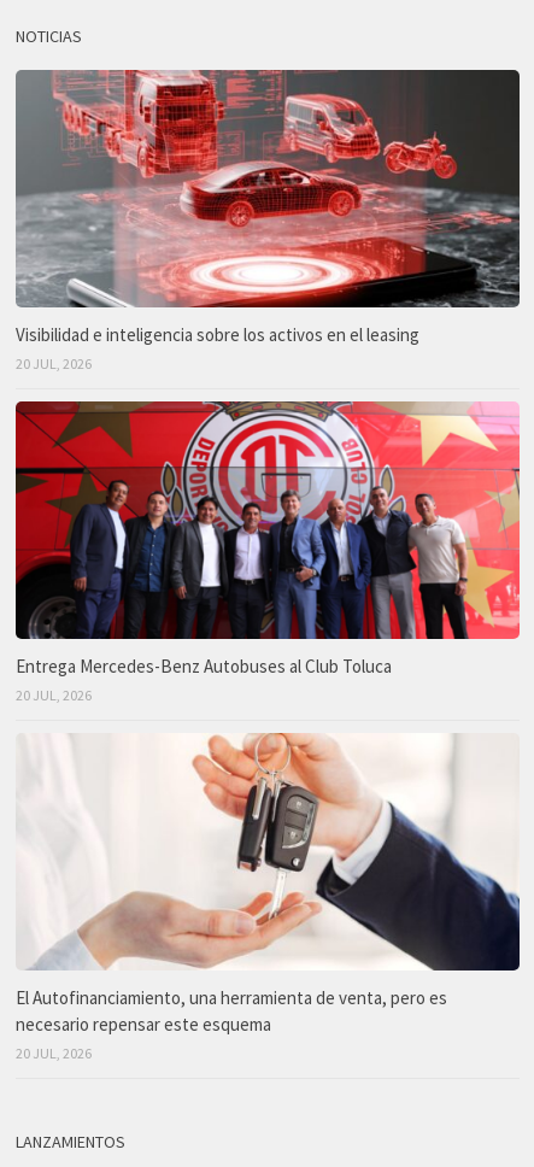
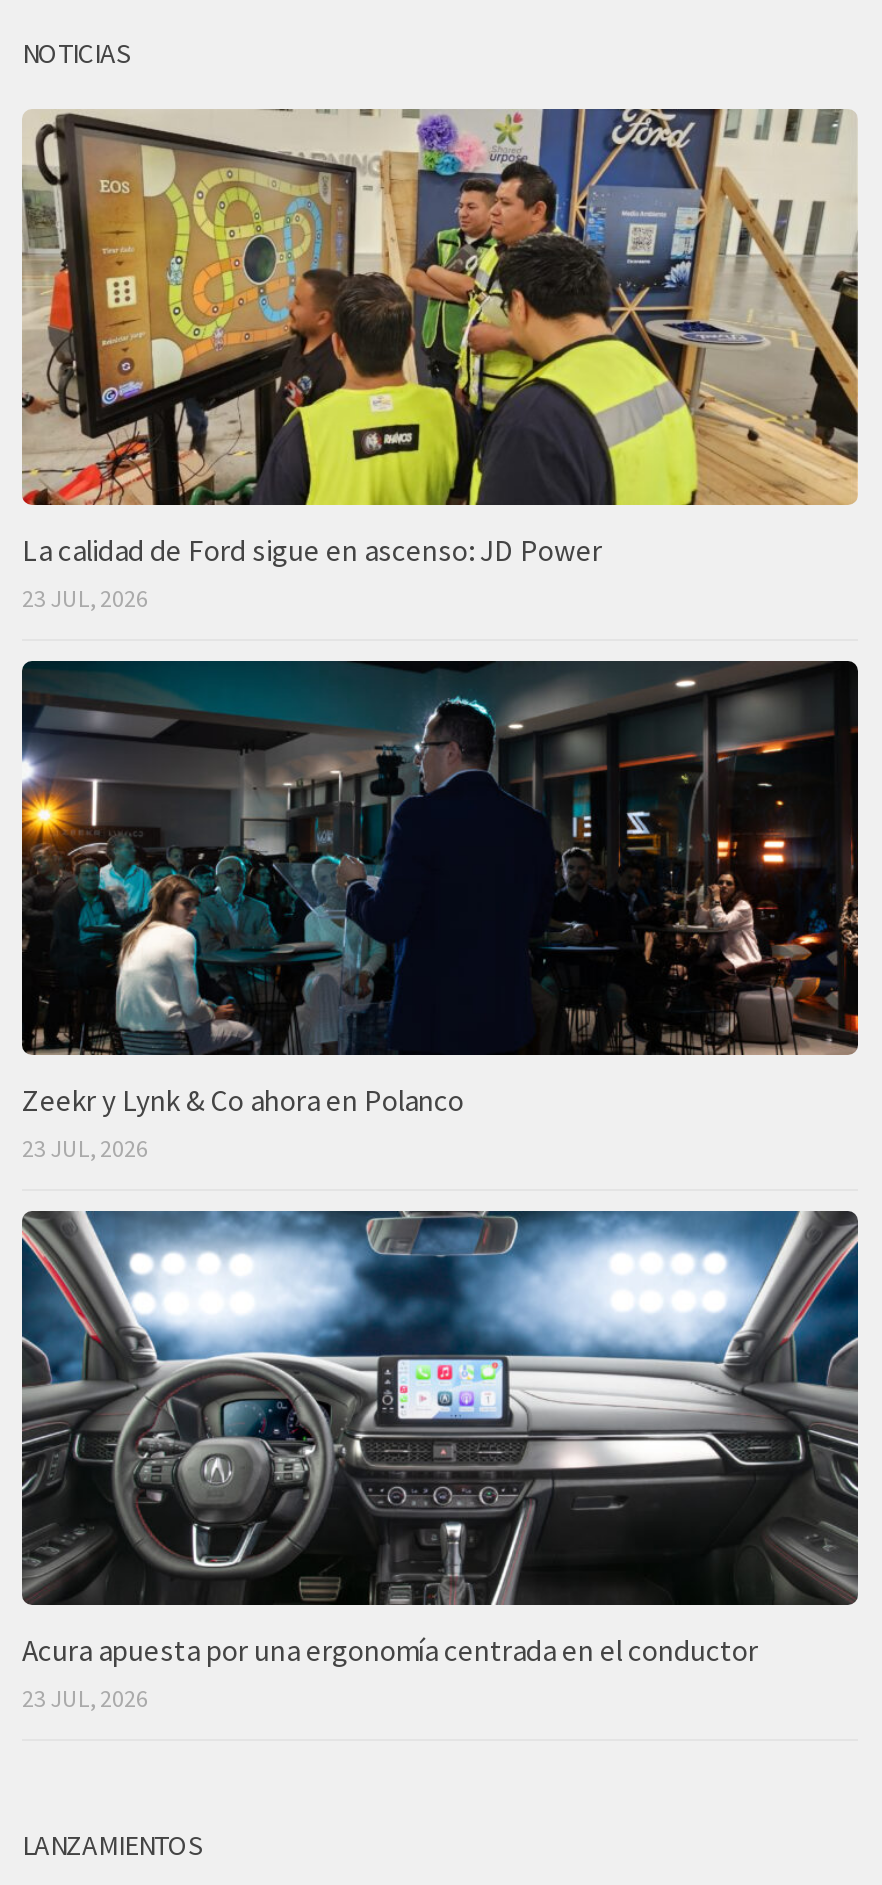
- [image]
- Visibilidad e inteligencia sobre los activos en el leasing
- 20 JUL, 2026
+ [image]
+ La calidad de Ford sigue en ascenso: JD Power
+ 23 JUL, 2026

- [image]
- Entrega Mercedes-Benz Autobuses al Club Toluca
- 20 JUL, 2026
+ [image]
+ Zeekr y Lynk & Co ahora en Polanco
+ 23 JUL, 2026

- [image]
- El Autofinanciamiento, una herramienta de venta, pero es
- necesario repensar este esquema
- 20 JUL, 2026
+ [image]
+ Acura apuesta por una ergonomía centrada en el conductor
+ 23 JUL, 2026
